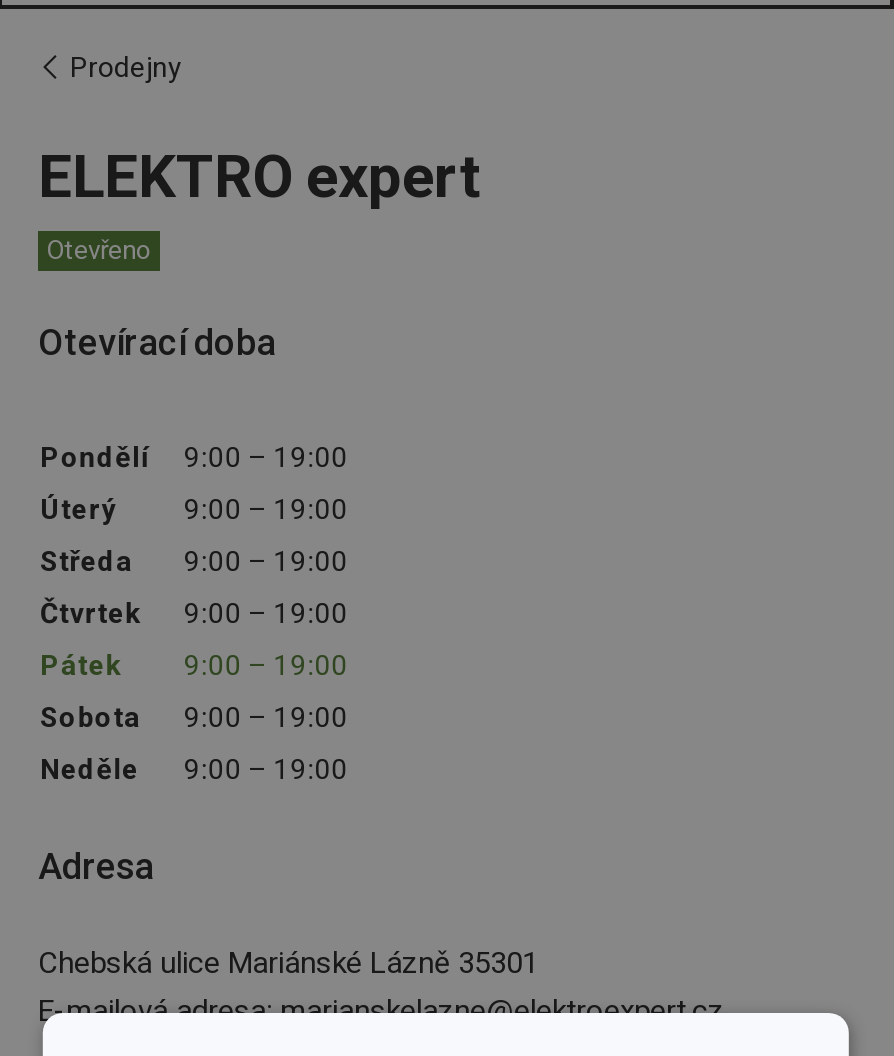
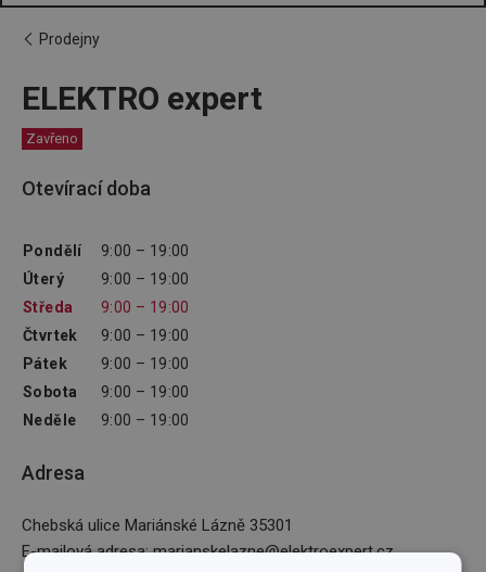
- Otevřeno
+ Zavřeno
